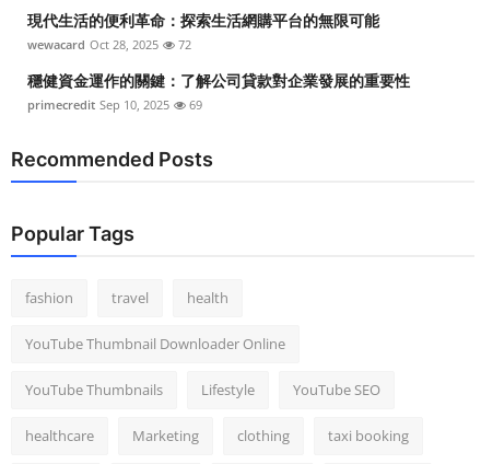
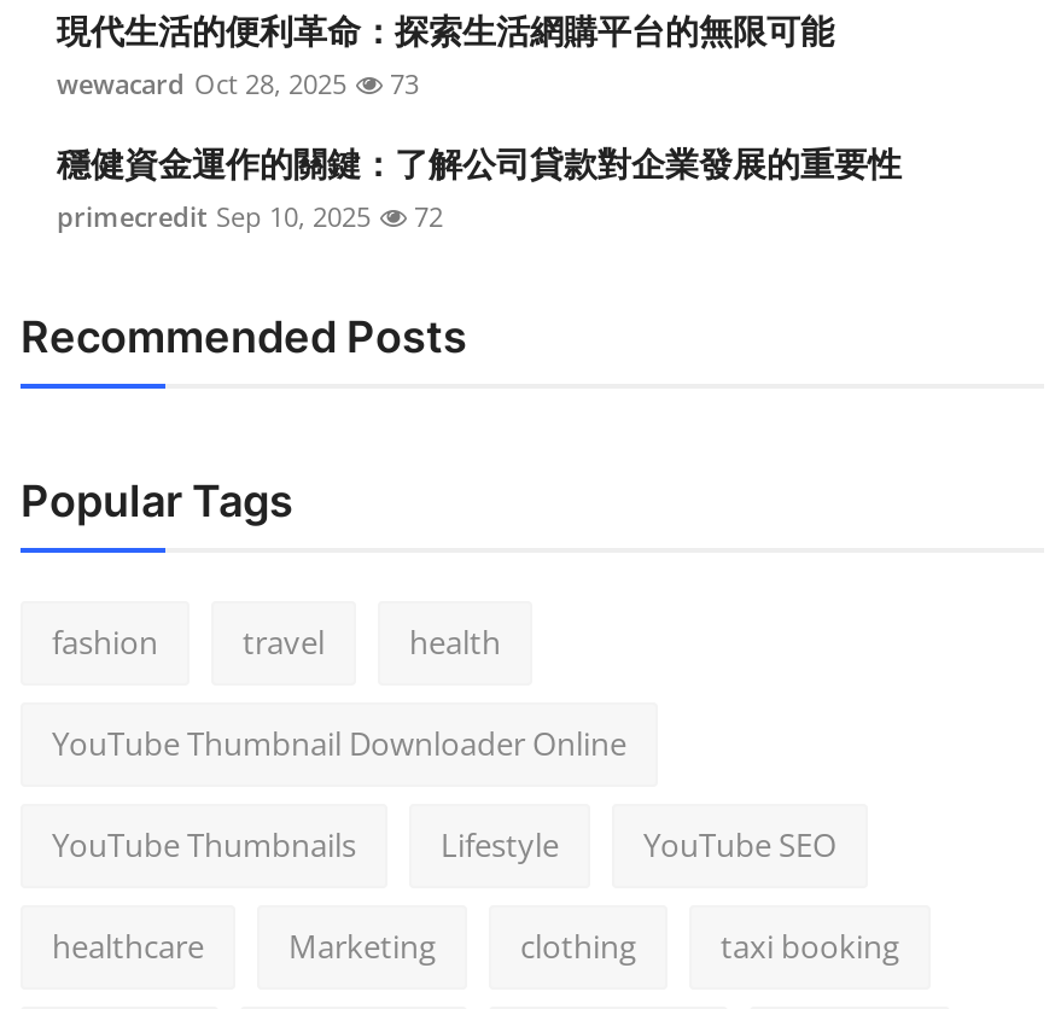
- wewacard Oct 28, 2025 72
+ wewacard Oct 28, 2025 73

- primecredit Sep 10, 2025 69
+ primecredit Sep 10, 2025 72
